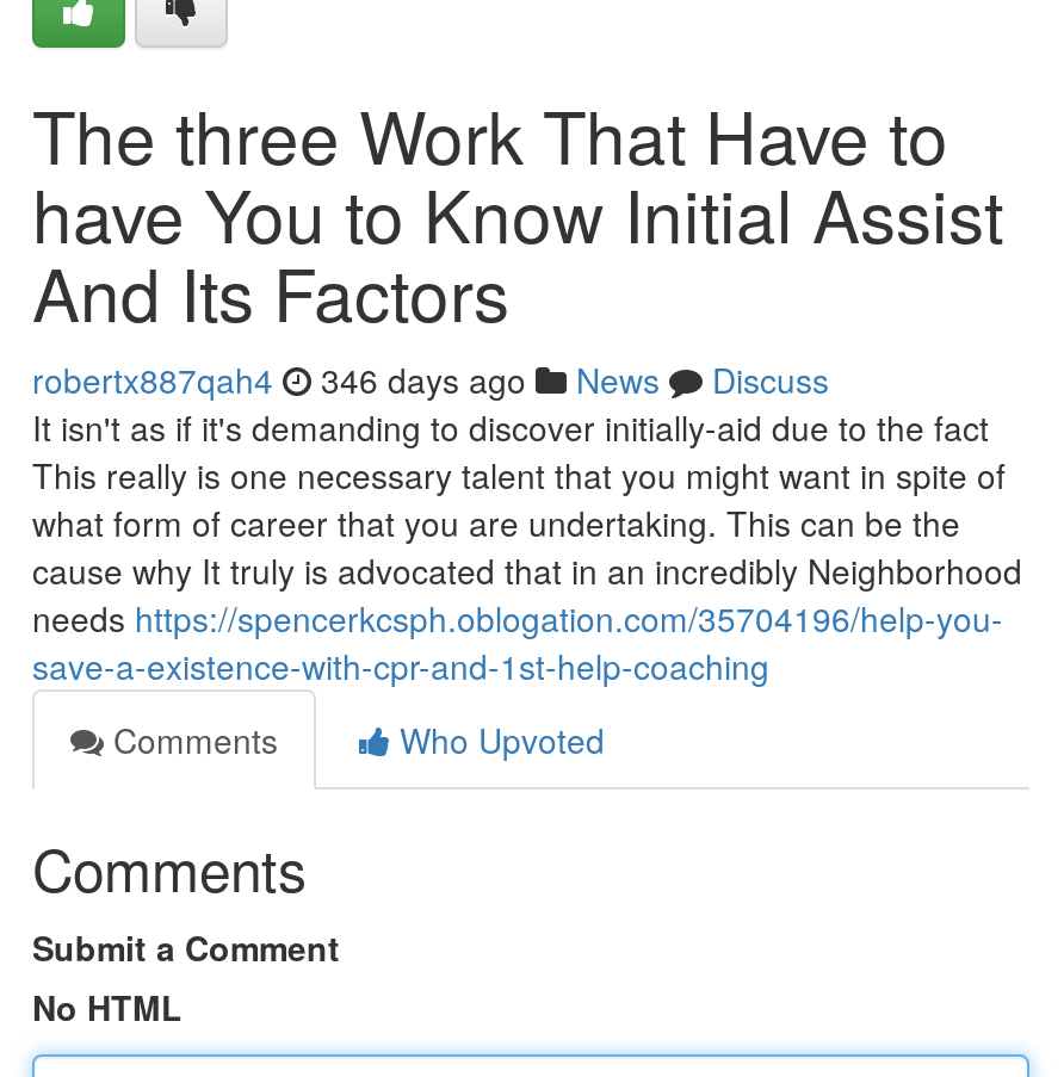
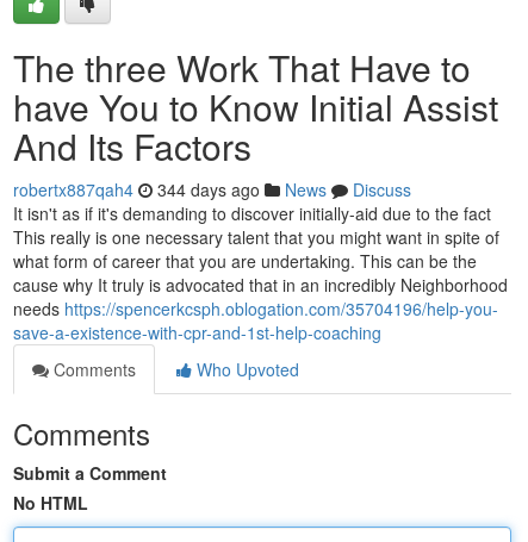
- robertx887qah4 346 days ago News Discuss
+ robertx887qah4 344 days ago News Discuss
